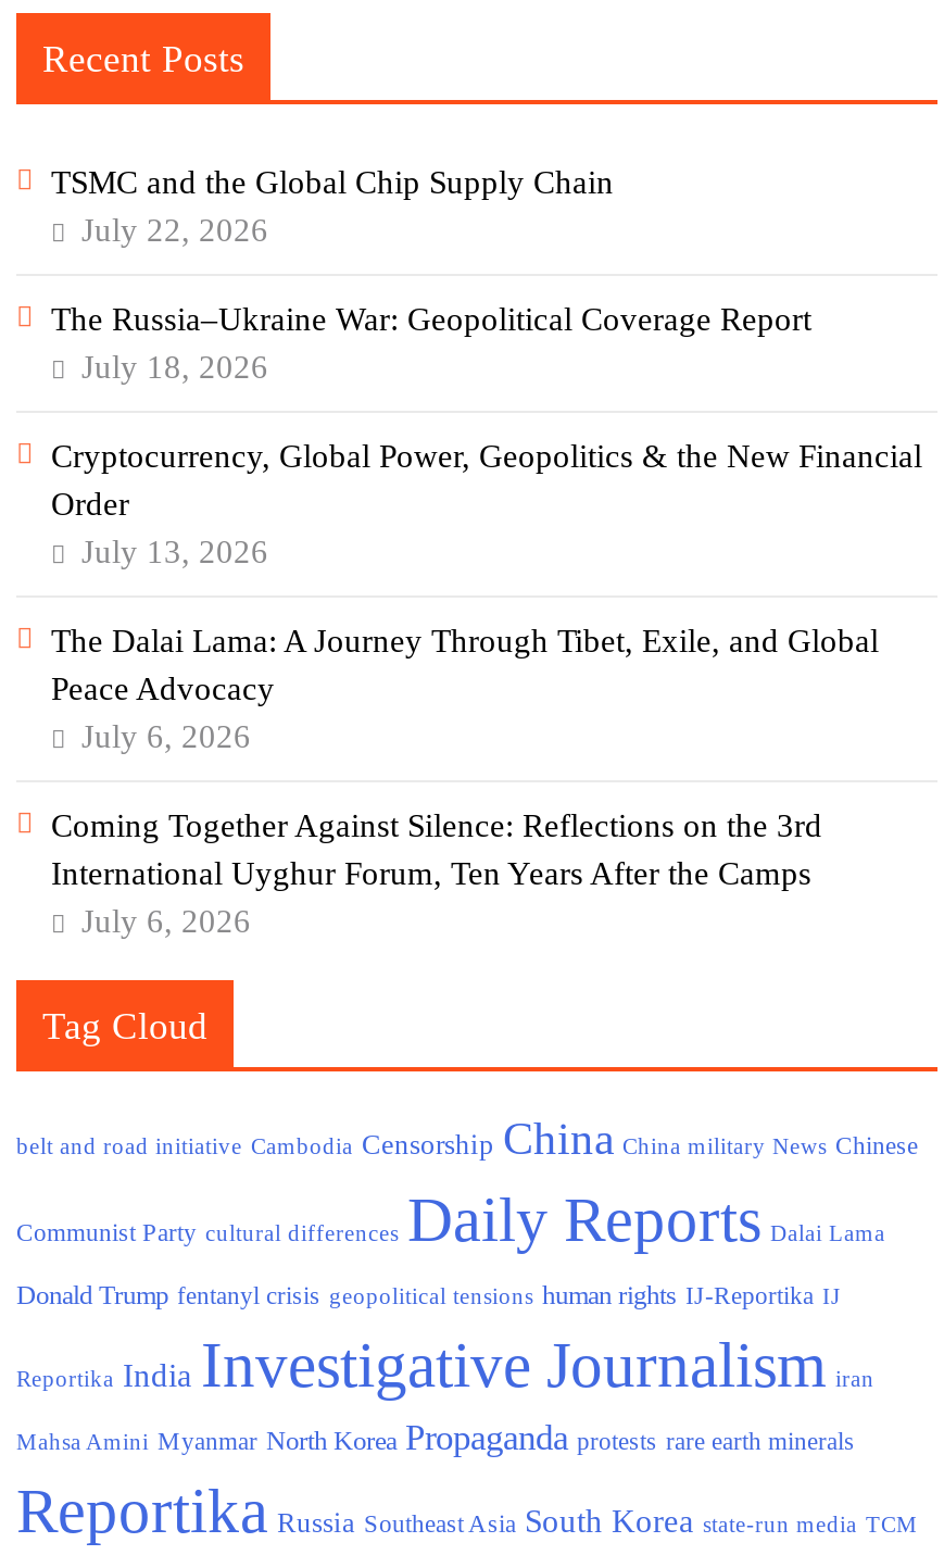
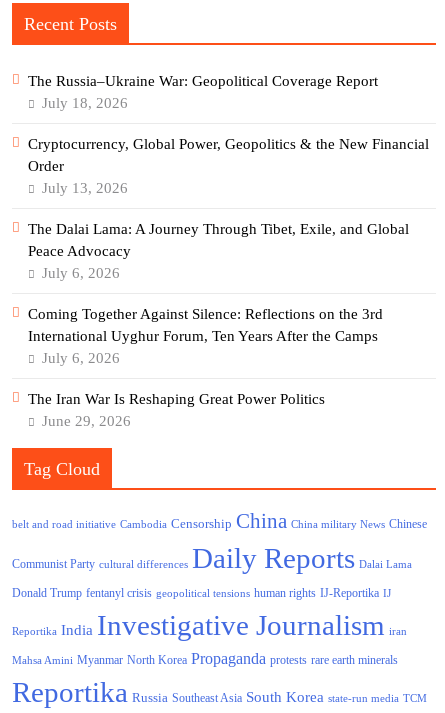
- TSMC and the Global Chip Supply Chain
- July 22, 2026

moved up: The Russia–Ukraine War: Geopolitical Coverage Report | July 18, 2026 | Cryptocurrency, Global Power, Geopolitics & the New Financial | ... | International Uyghur Forum, Ten Years After the Camps | July 6, 2026

+ The Iran War Is Reshaping Great Power Politics
+ June 29, 2026
